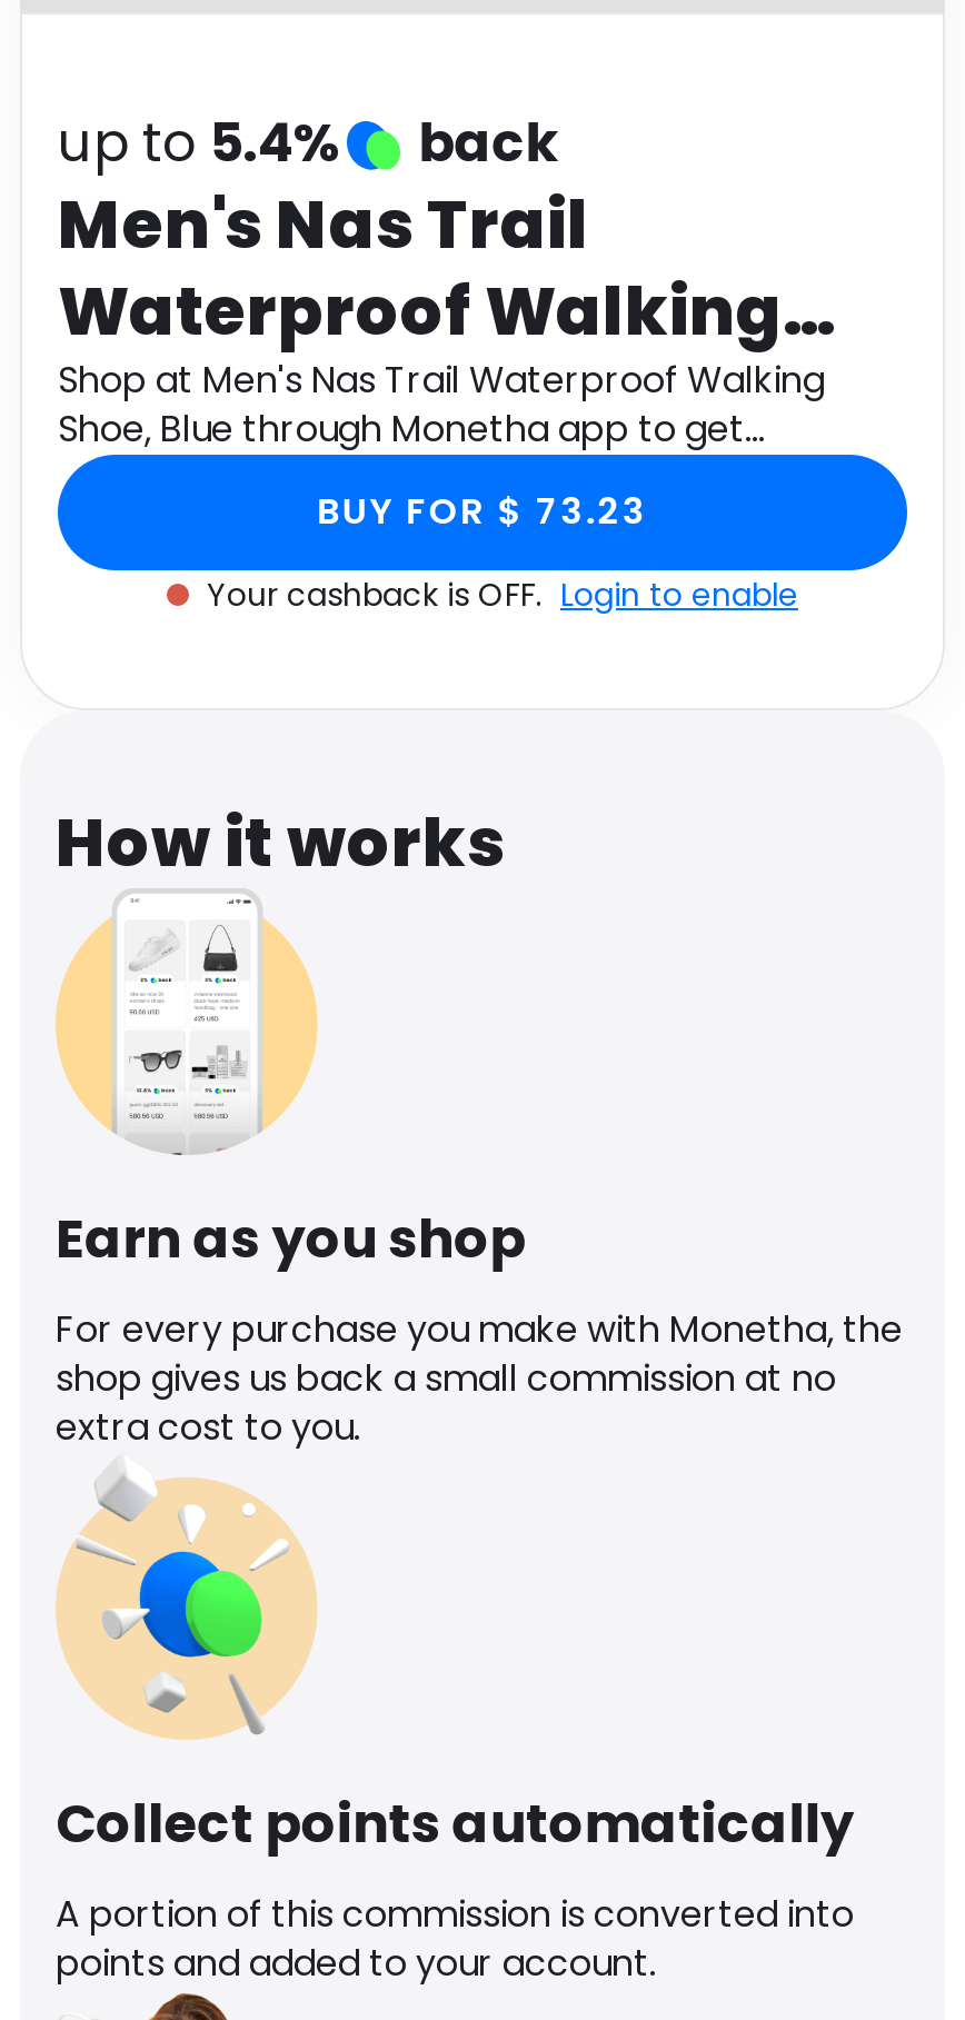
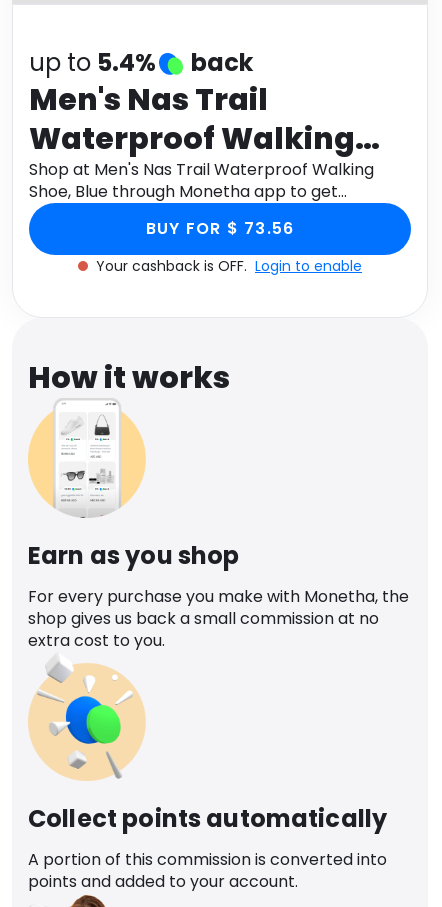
- BUY FOR $ 73.23
+ BUY FOR $ 73.56
